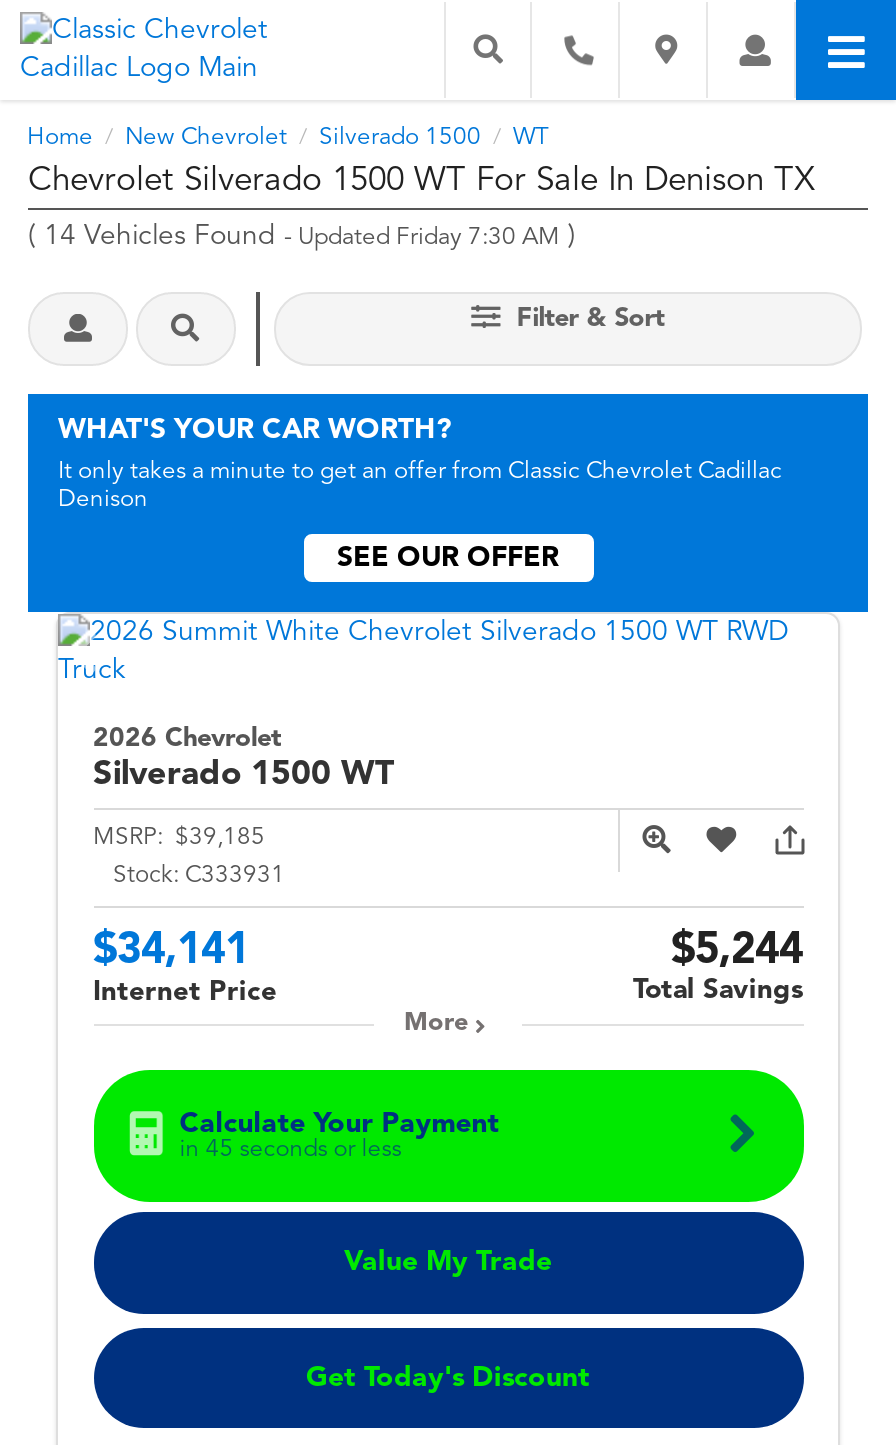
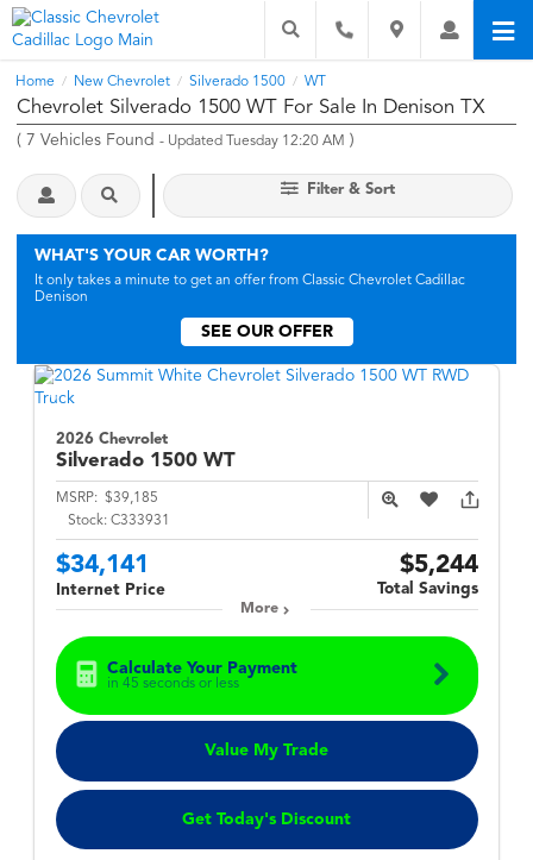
- (14 Vehicles Found - Updated Friday 7:30 AM)
+ (7 Vehicles Found - Updated Tuesday 12:20 AM)
